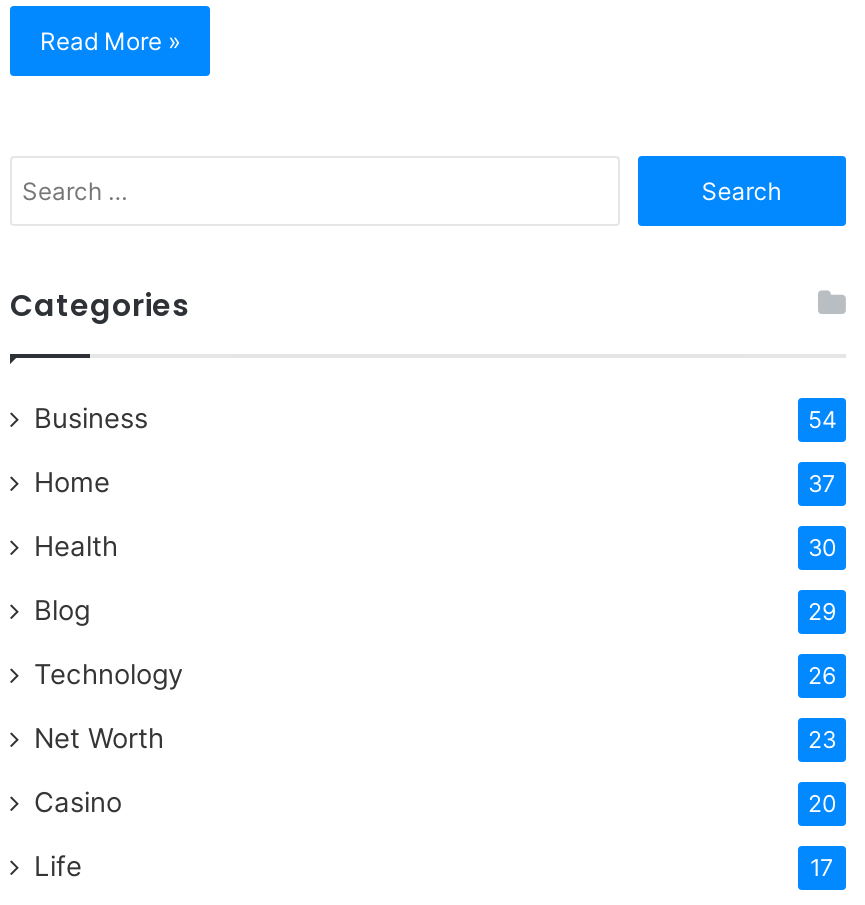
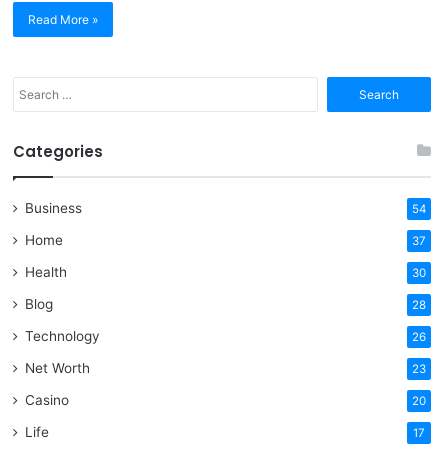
- 29
+ 28
